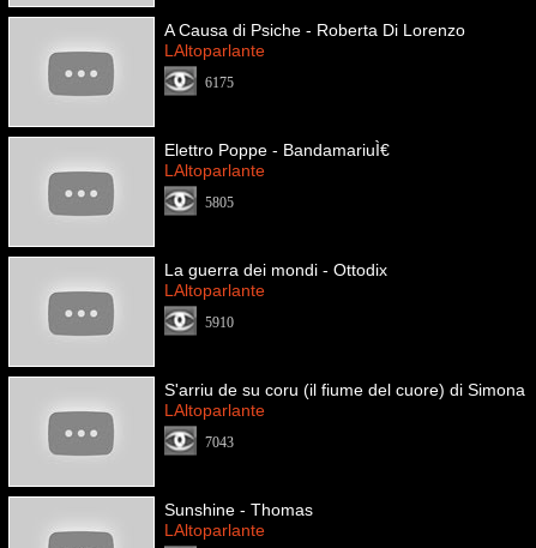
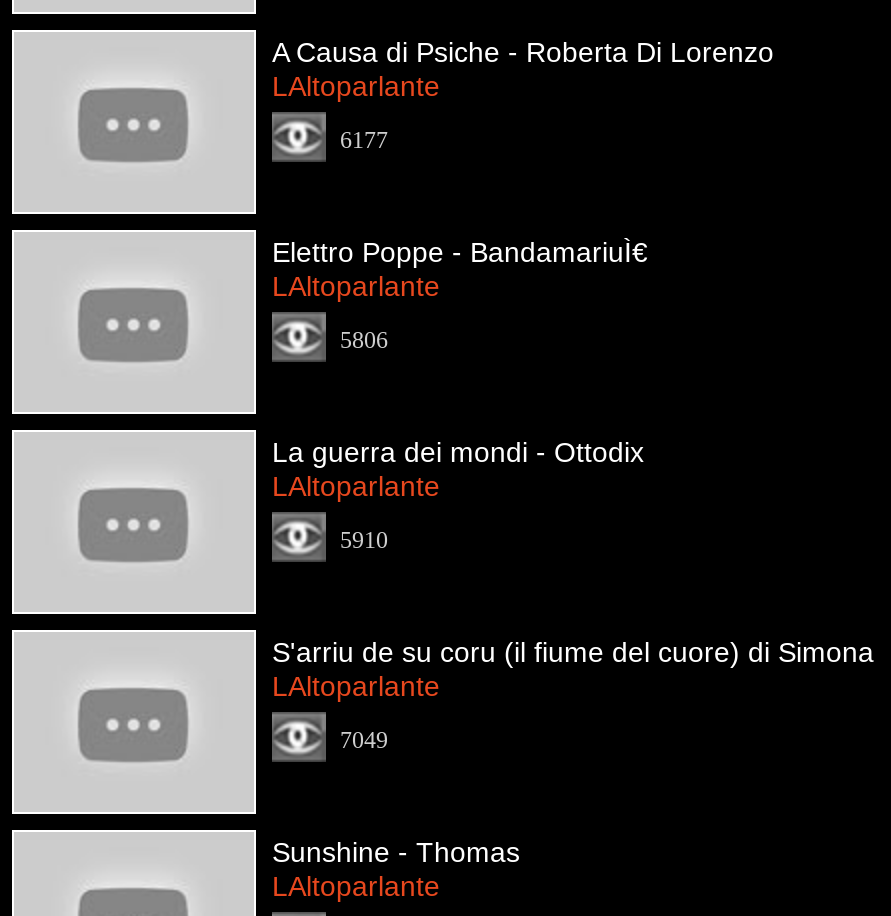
- 6175
+ 6177

- 5805
+ 5806

- 7043
+ 7049
